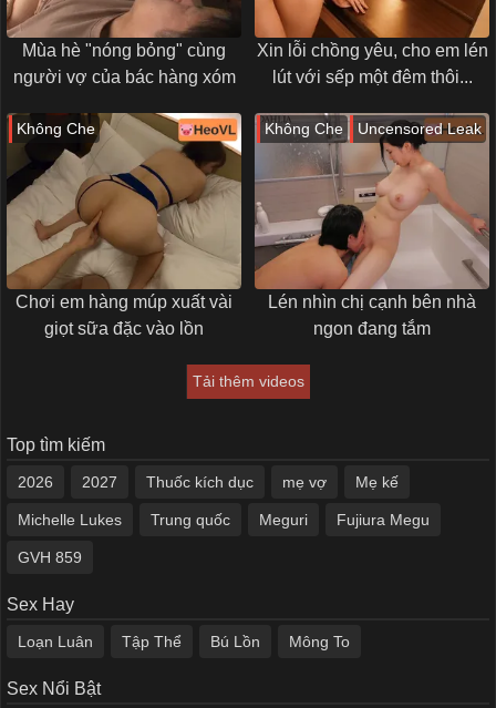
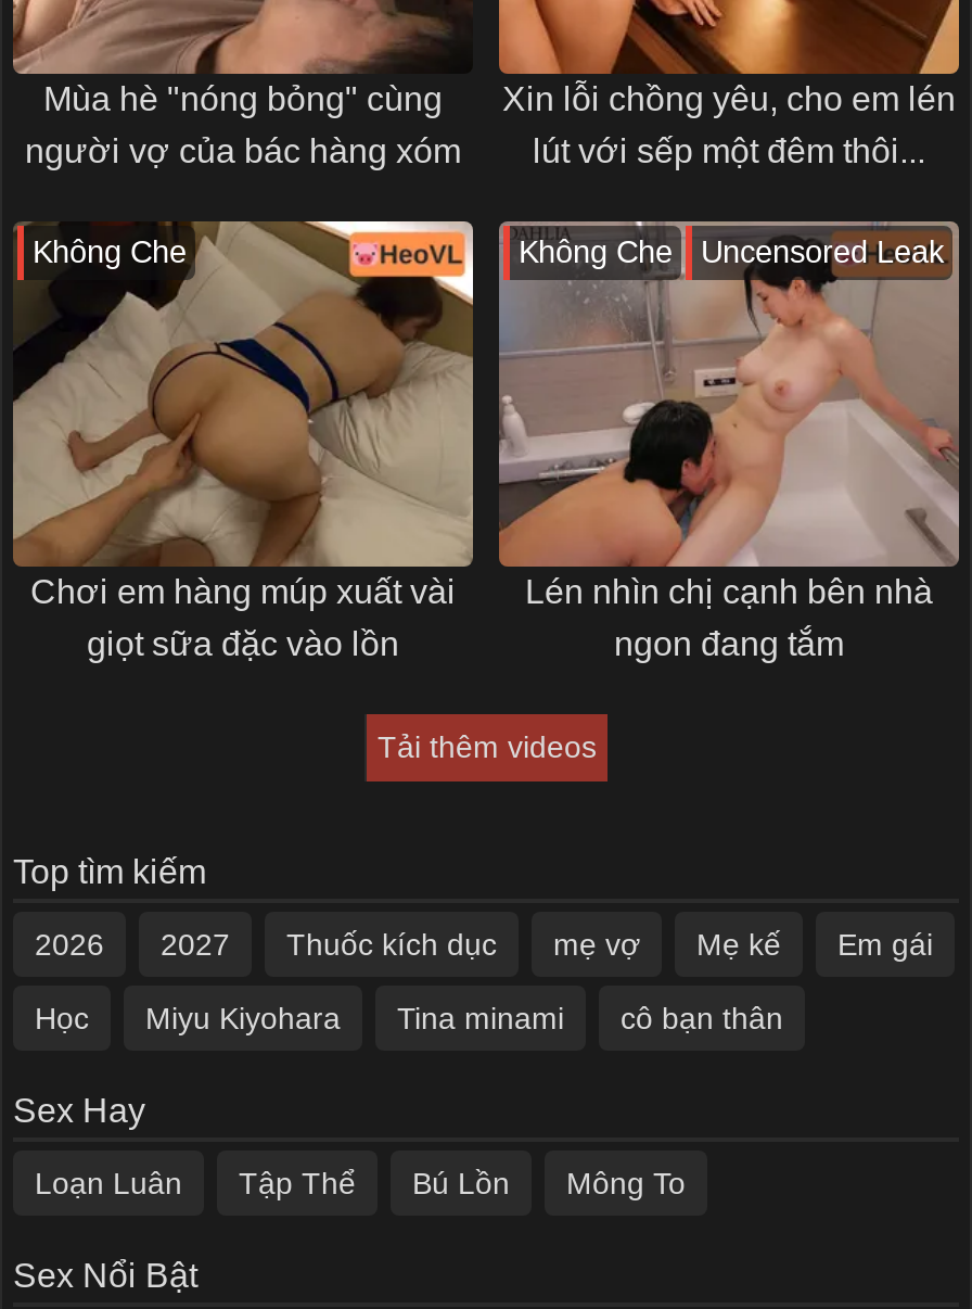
- Michelle Lukes
- Trung quốc
- Meguri
- Fujiura Megu
+ Em gái

- GVH 859
+ Học
+ Miyu Kiyohara
+ Tina minami
+ cô bạn thân
